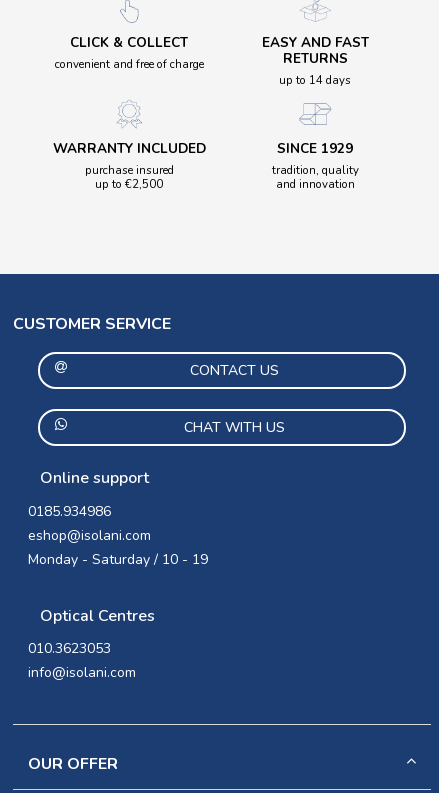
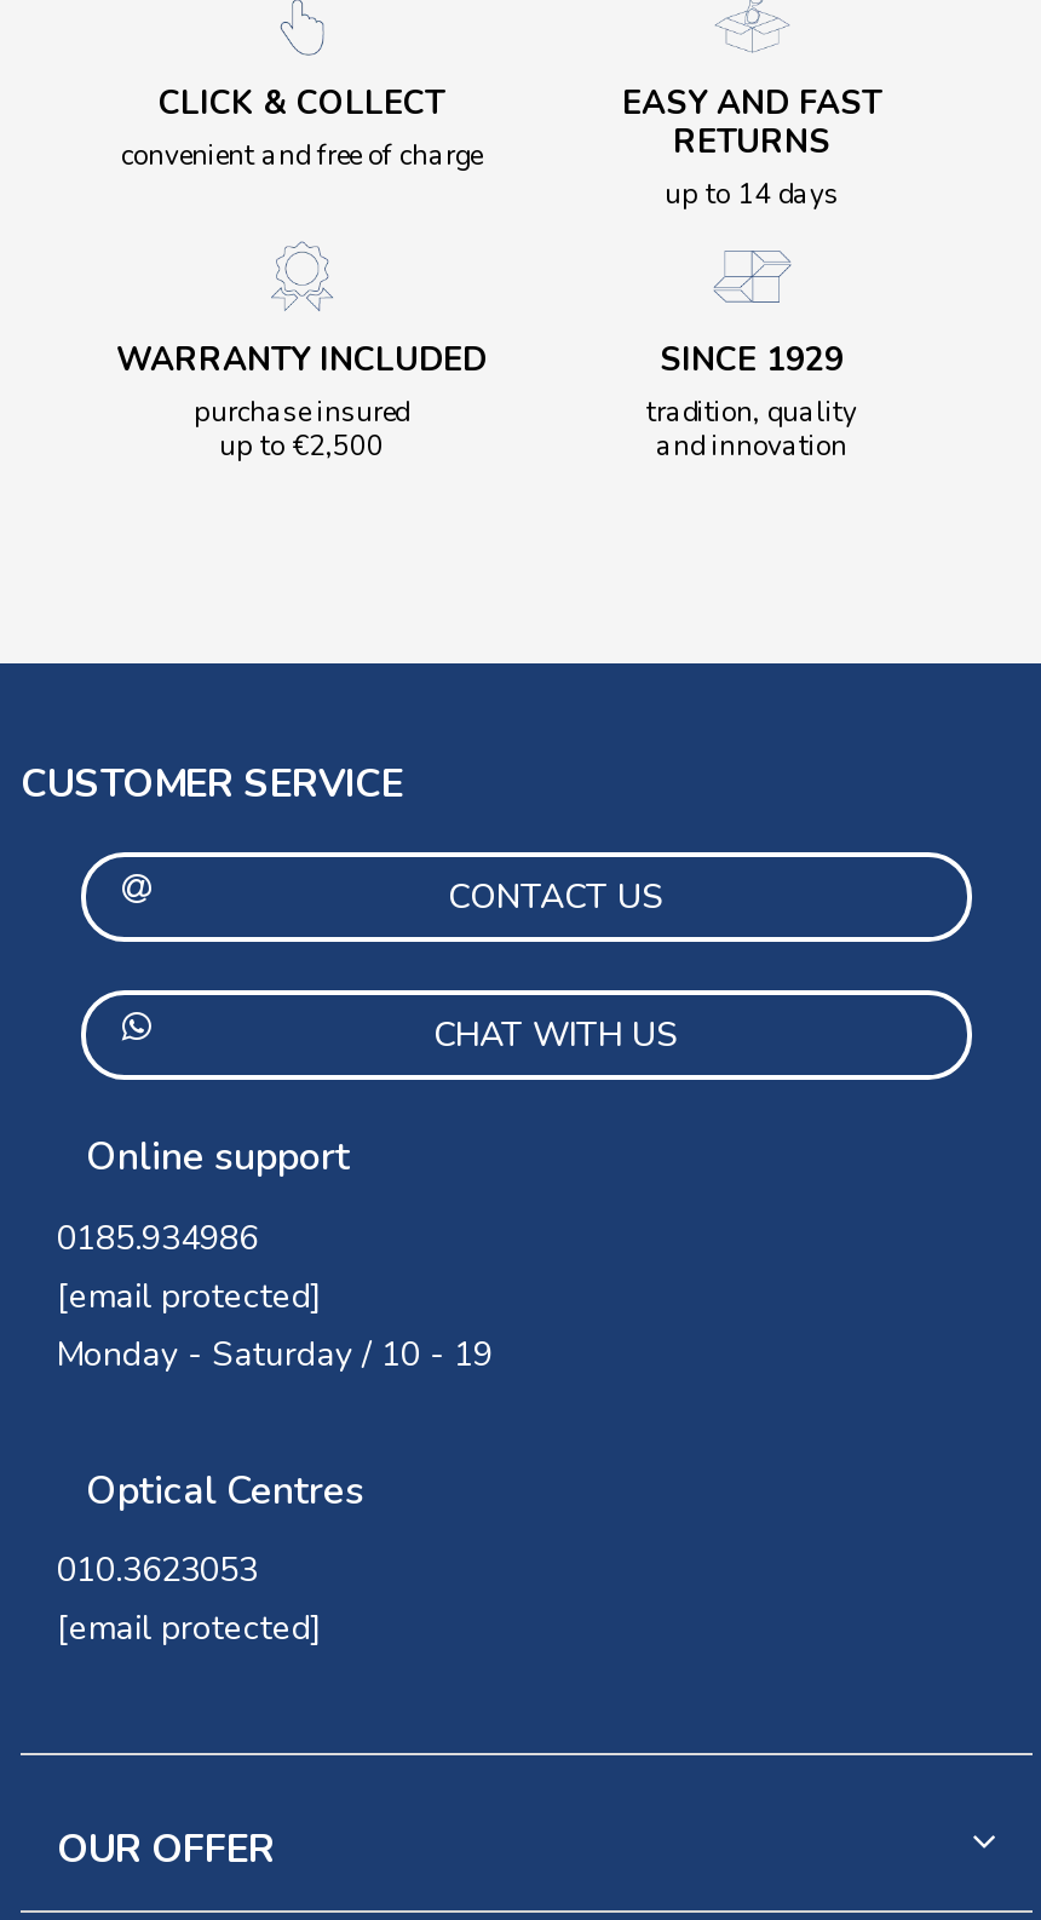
- eshop@isolani.com
+ [email protected]

- info@isolani.com
+ [email protected]
